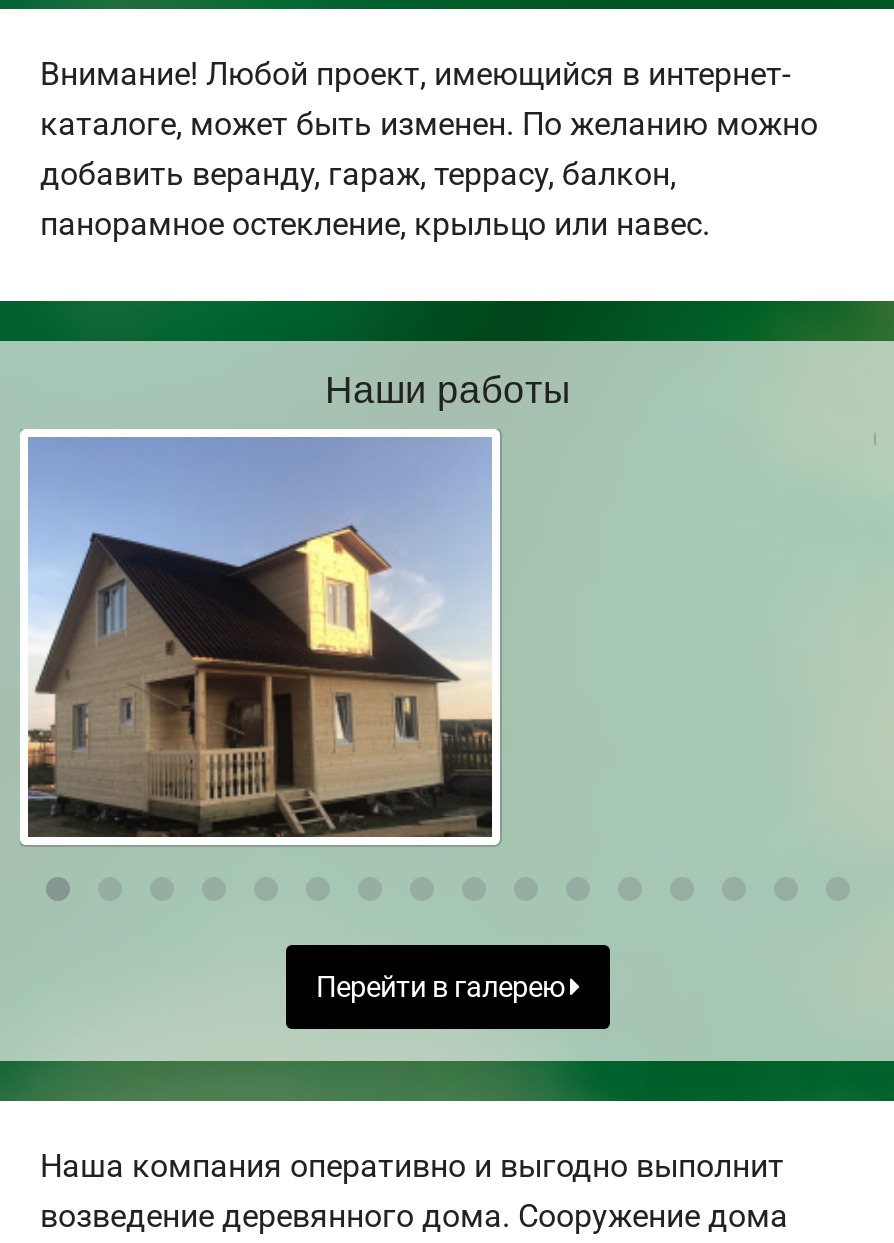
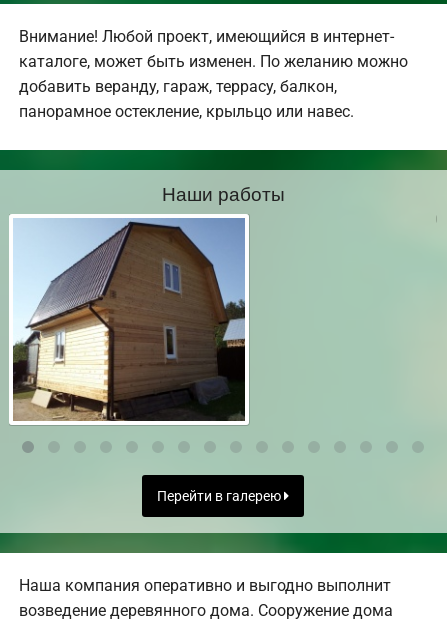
- [image]
+ [image]
